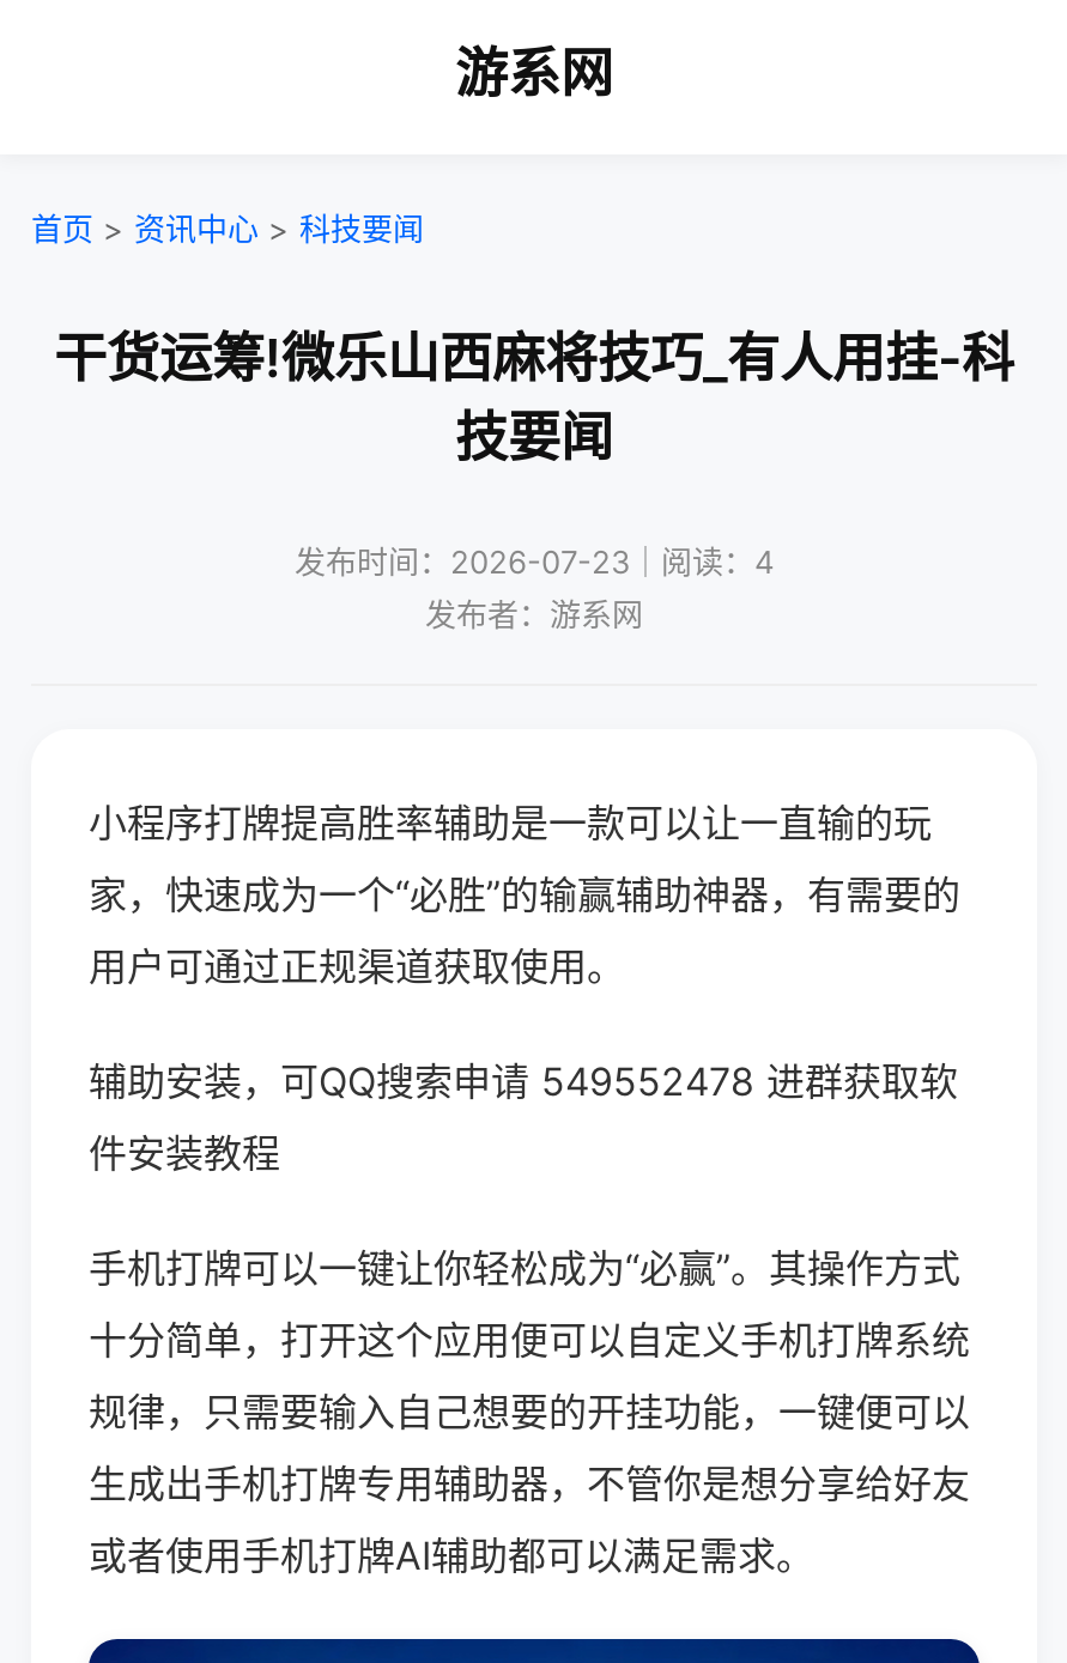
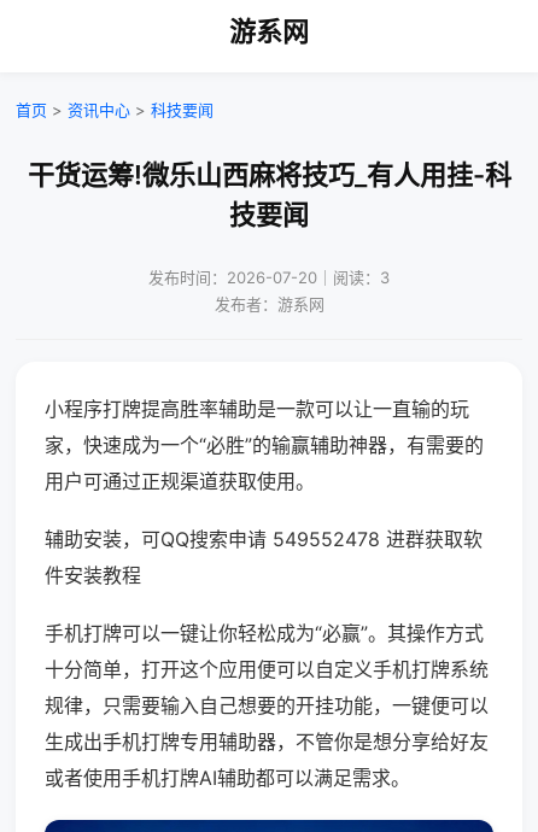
- 发布时间：2026-07-23｜阅读：4
+ 发布时间：2026-07-20｜阅读：3
